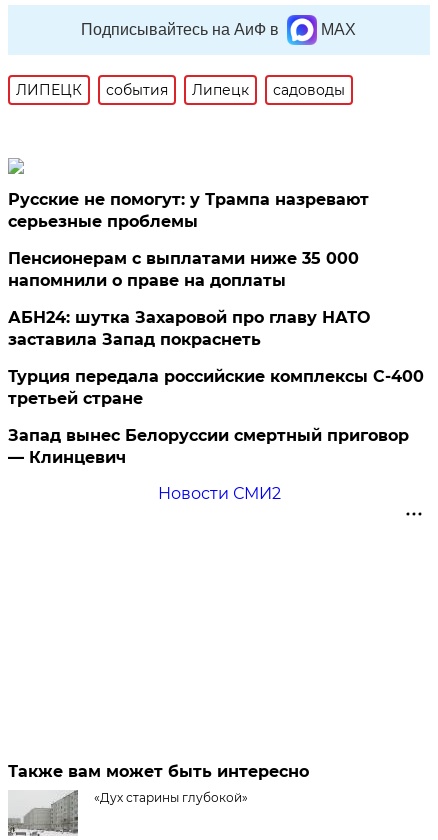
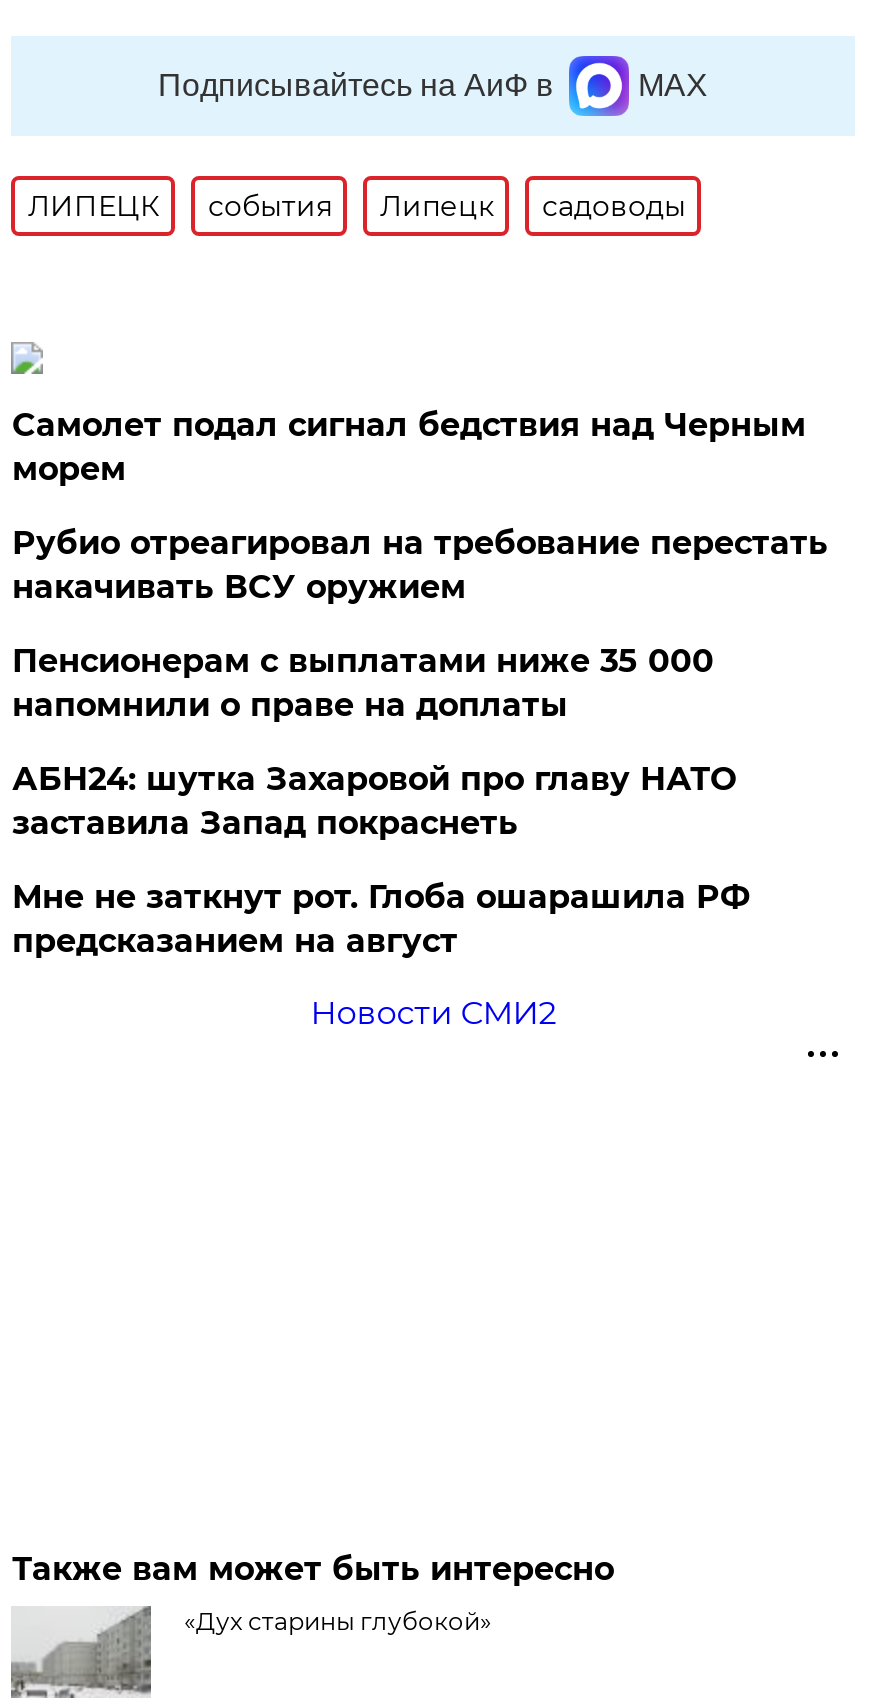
- Русские не помогут: у Трампа назревают
- серьезные проблемы
+ Самолет подал сигнал бедствия над Черным
+ морем
+ Рубио отреагировал на требование перестать
+ накачивать ВСУ оружием

moved down: Пенсионерам с выплатами ниже 35 000 | напомнили о праве на доплаты | АБН24: шутка Захаровой про главу НАТО | заставила Запад покраснеть

- Турция передала российские комплексы С-400
- третьей стране
- Запад вынес Белоруссии смертный приговор
- — Клинцевич
+ Мне не заткнут рот. Глоба ошарашила РФ
+ предсказанием на август
